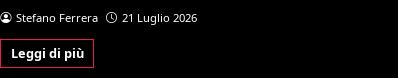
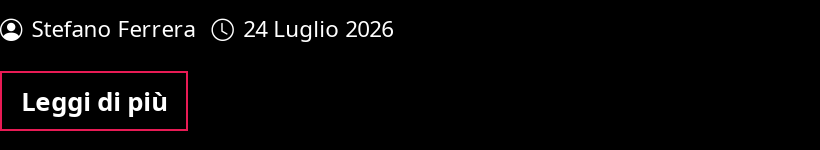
- Stefano Ferrera 21 Luglio 2026
+ Stefano Ferrera 24 Luglio 2026
